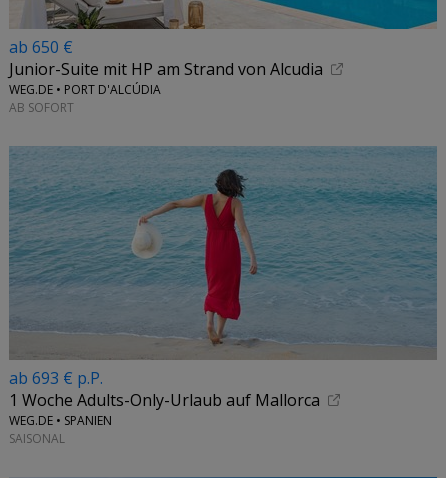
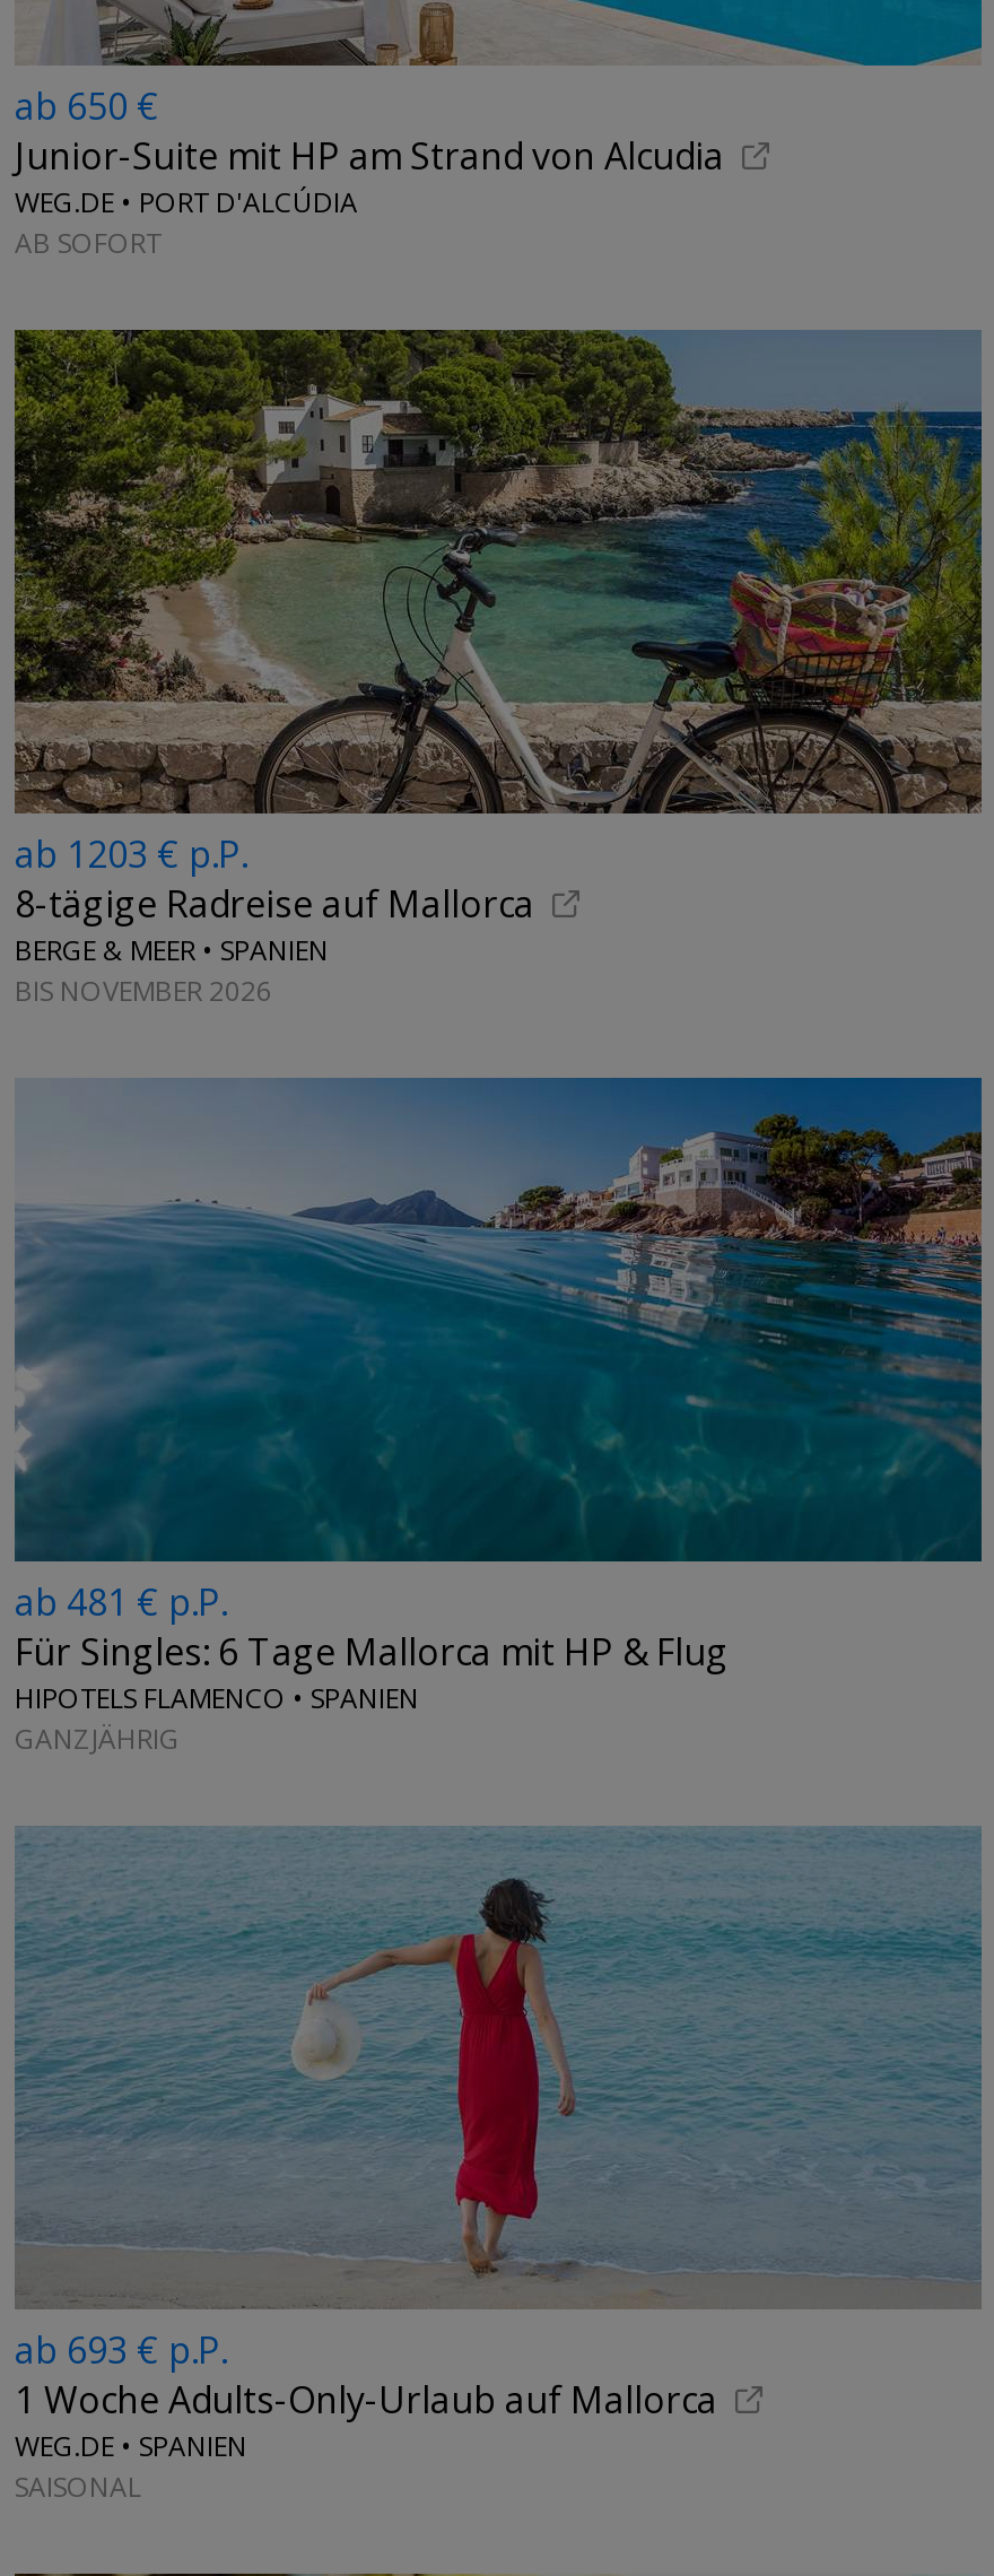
+ [image]
+ ab 1203 € p.P.
+ 8-tägige Radreise auf Mallorca
+ BERGE & MEER • SPANIEN
+ BIS NOVEMBER 2026

+ [image]
+ ab 481 € p.P.
+ Für Singles: 6 Tage Mallorca mit HP & Flug
+ HIPOTELS FLAMENCO • SPANIEN
+ GANZJÄHRIG
